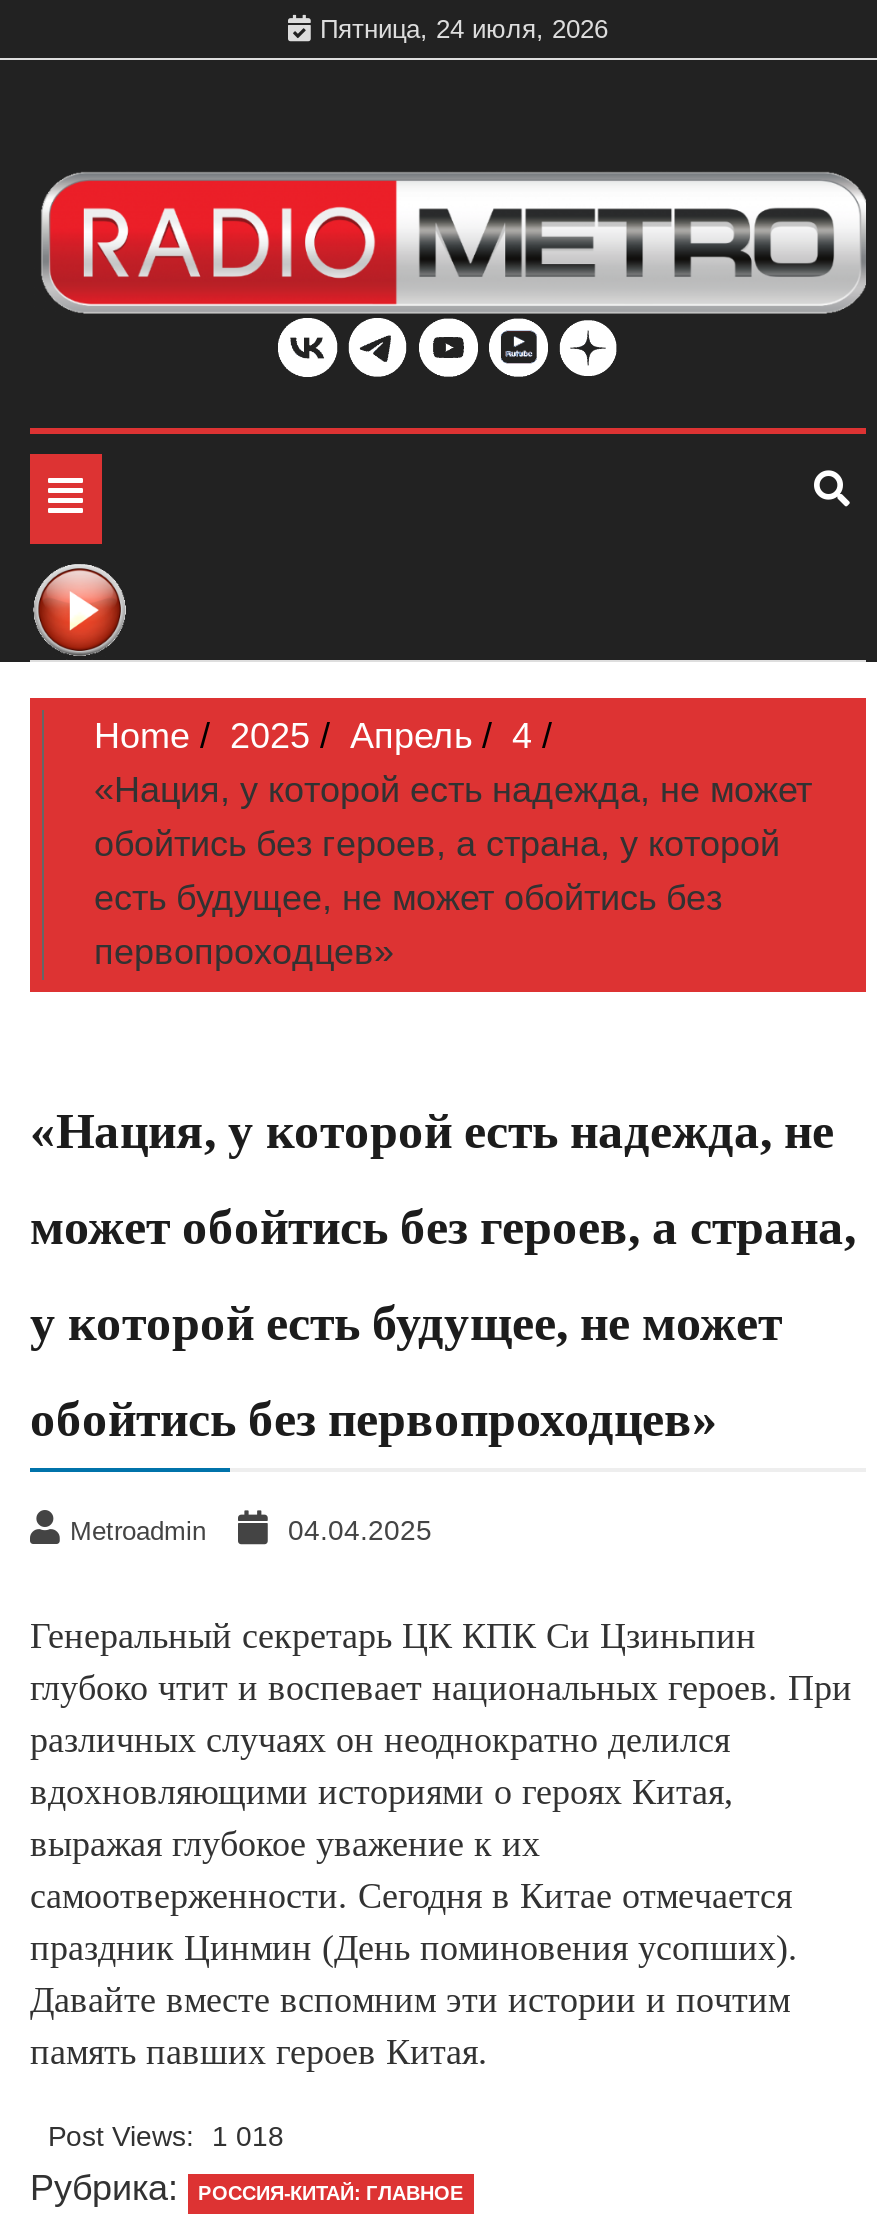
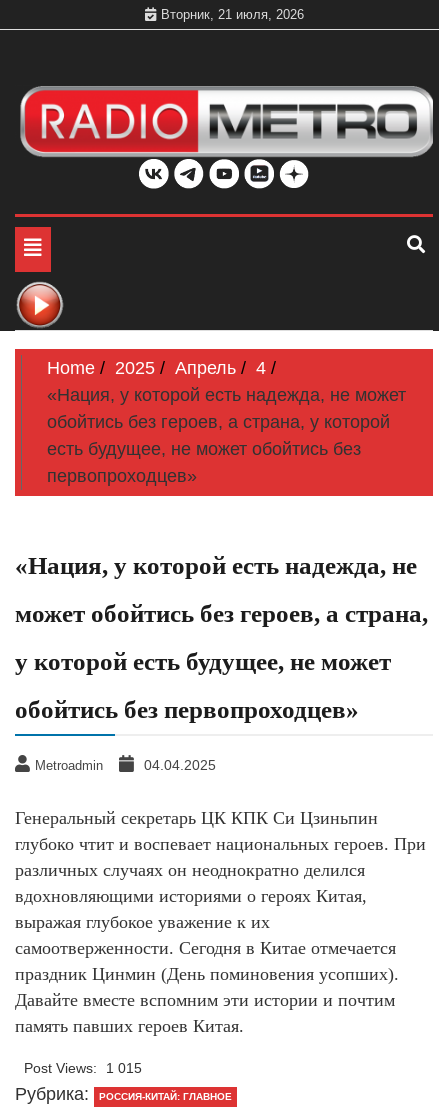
- Пятница, 24 июля, 2026
+ Вторник, 21 июля, 2026

- Post Views: 1 018
+ Post Views: 1 015
